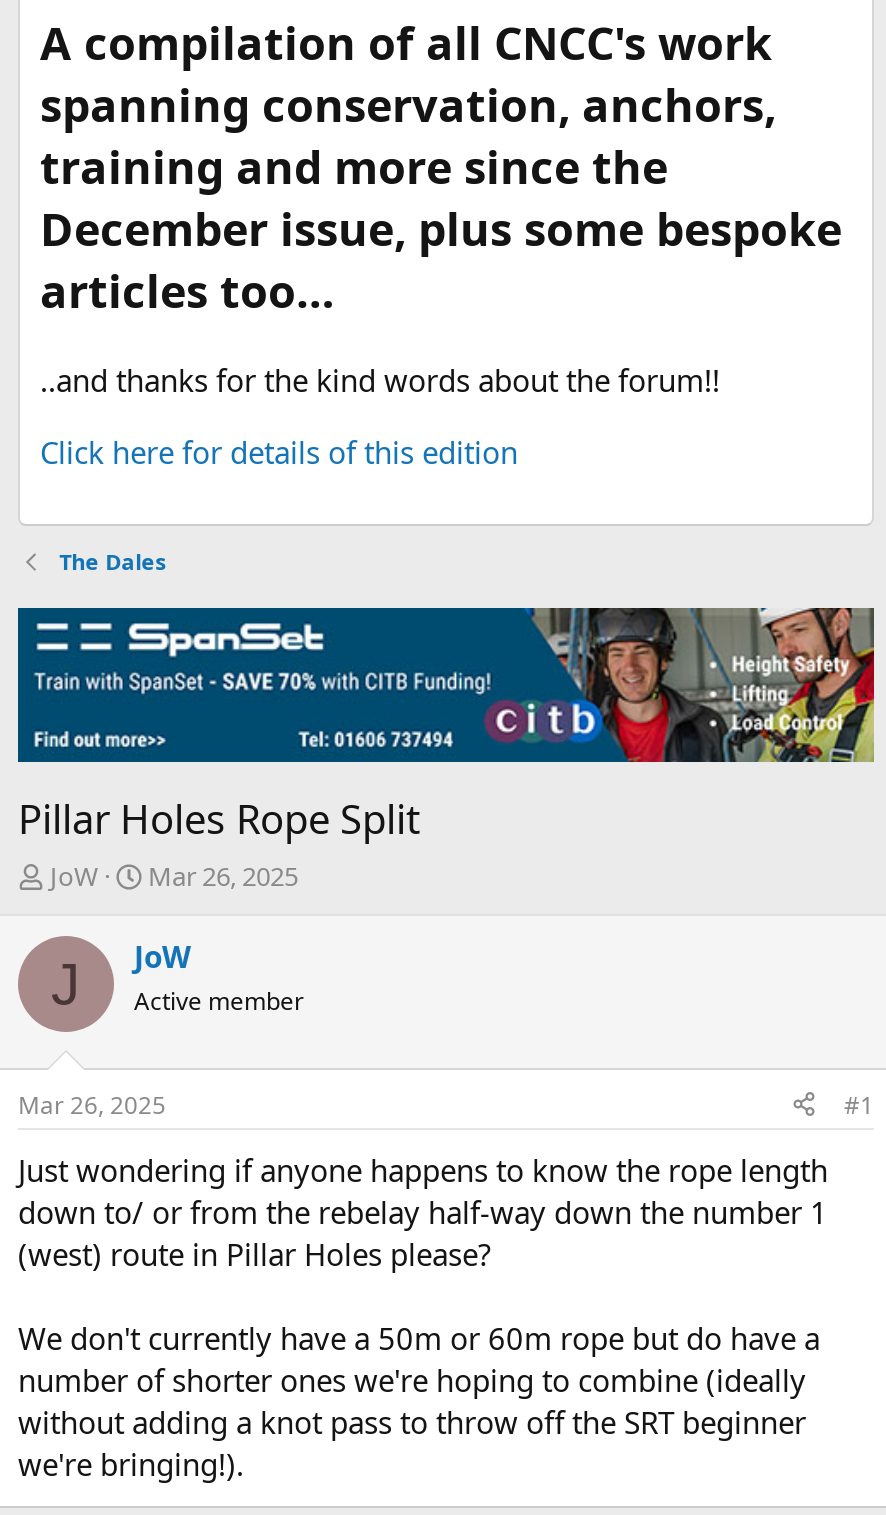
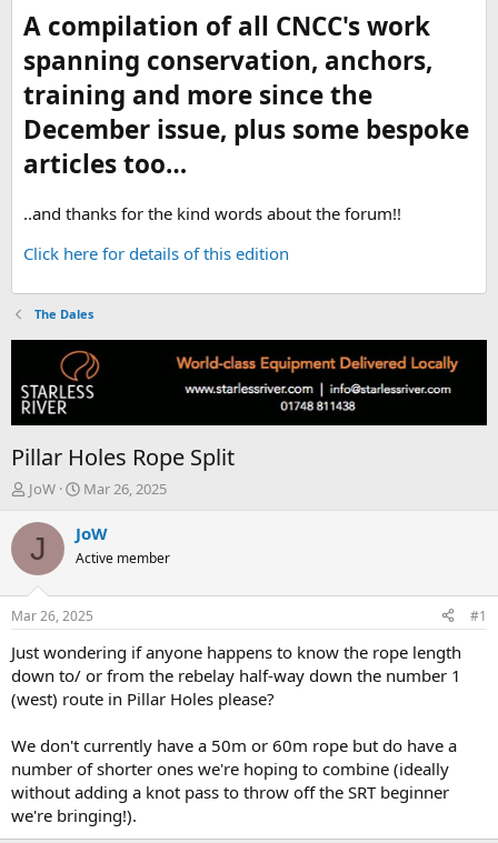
- [image]
+ [image]
